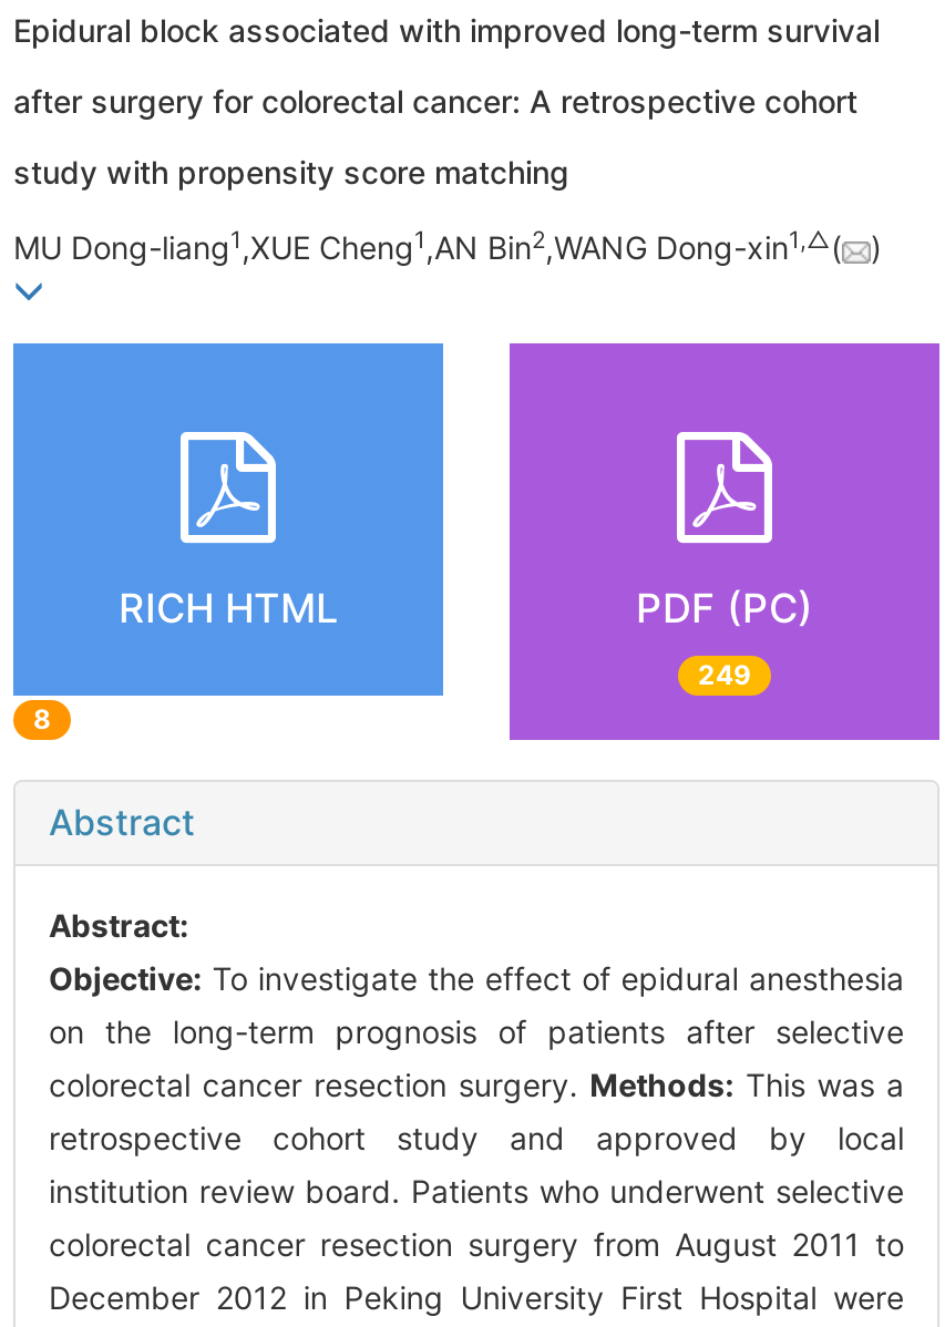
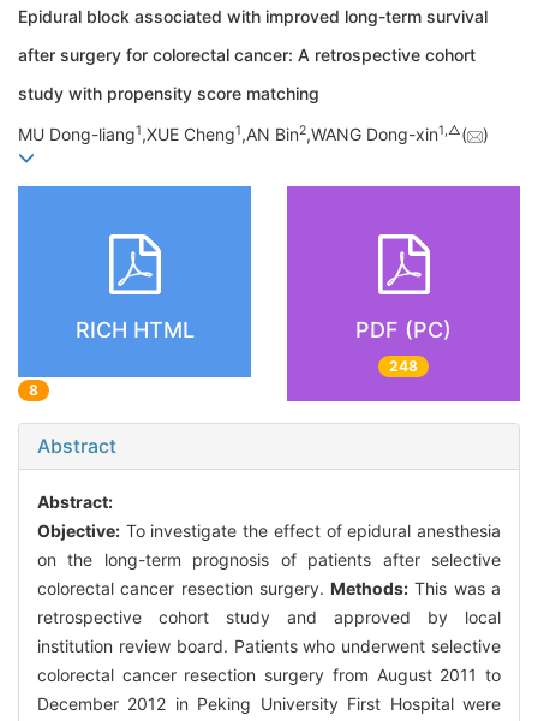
- 249
+ 248
